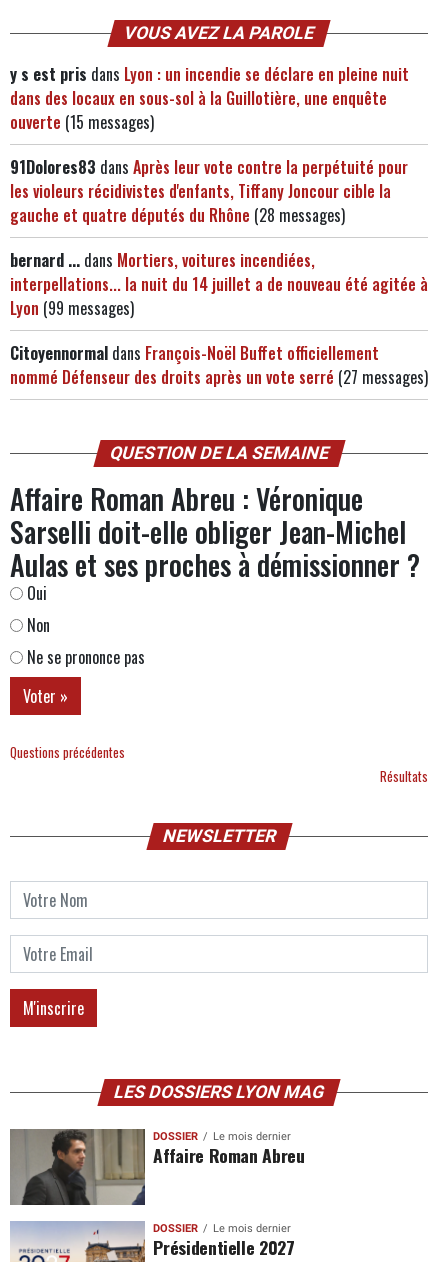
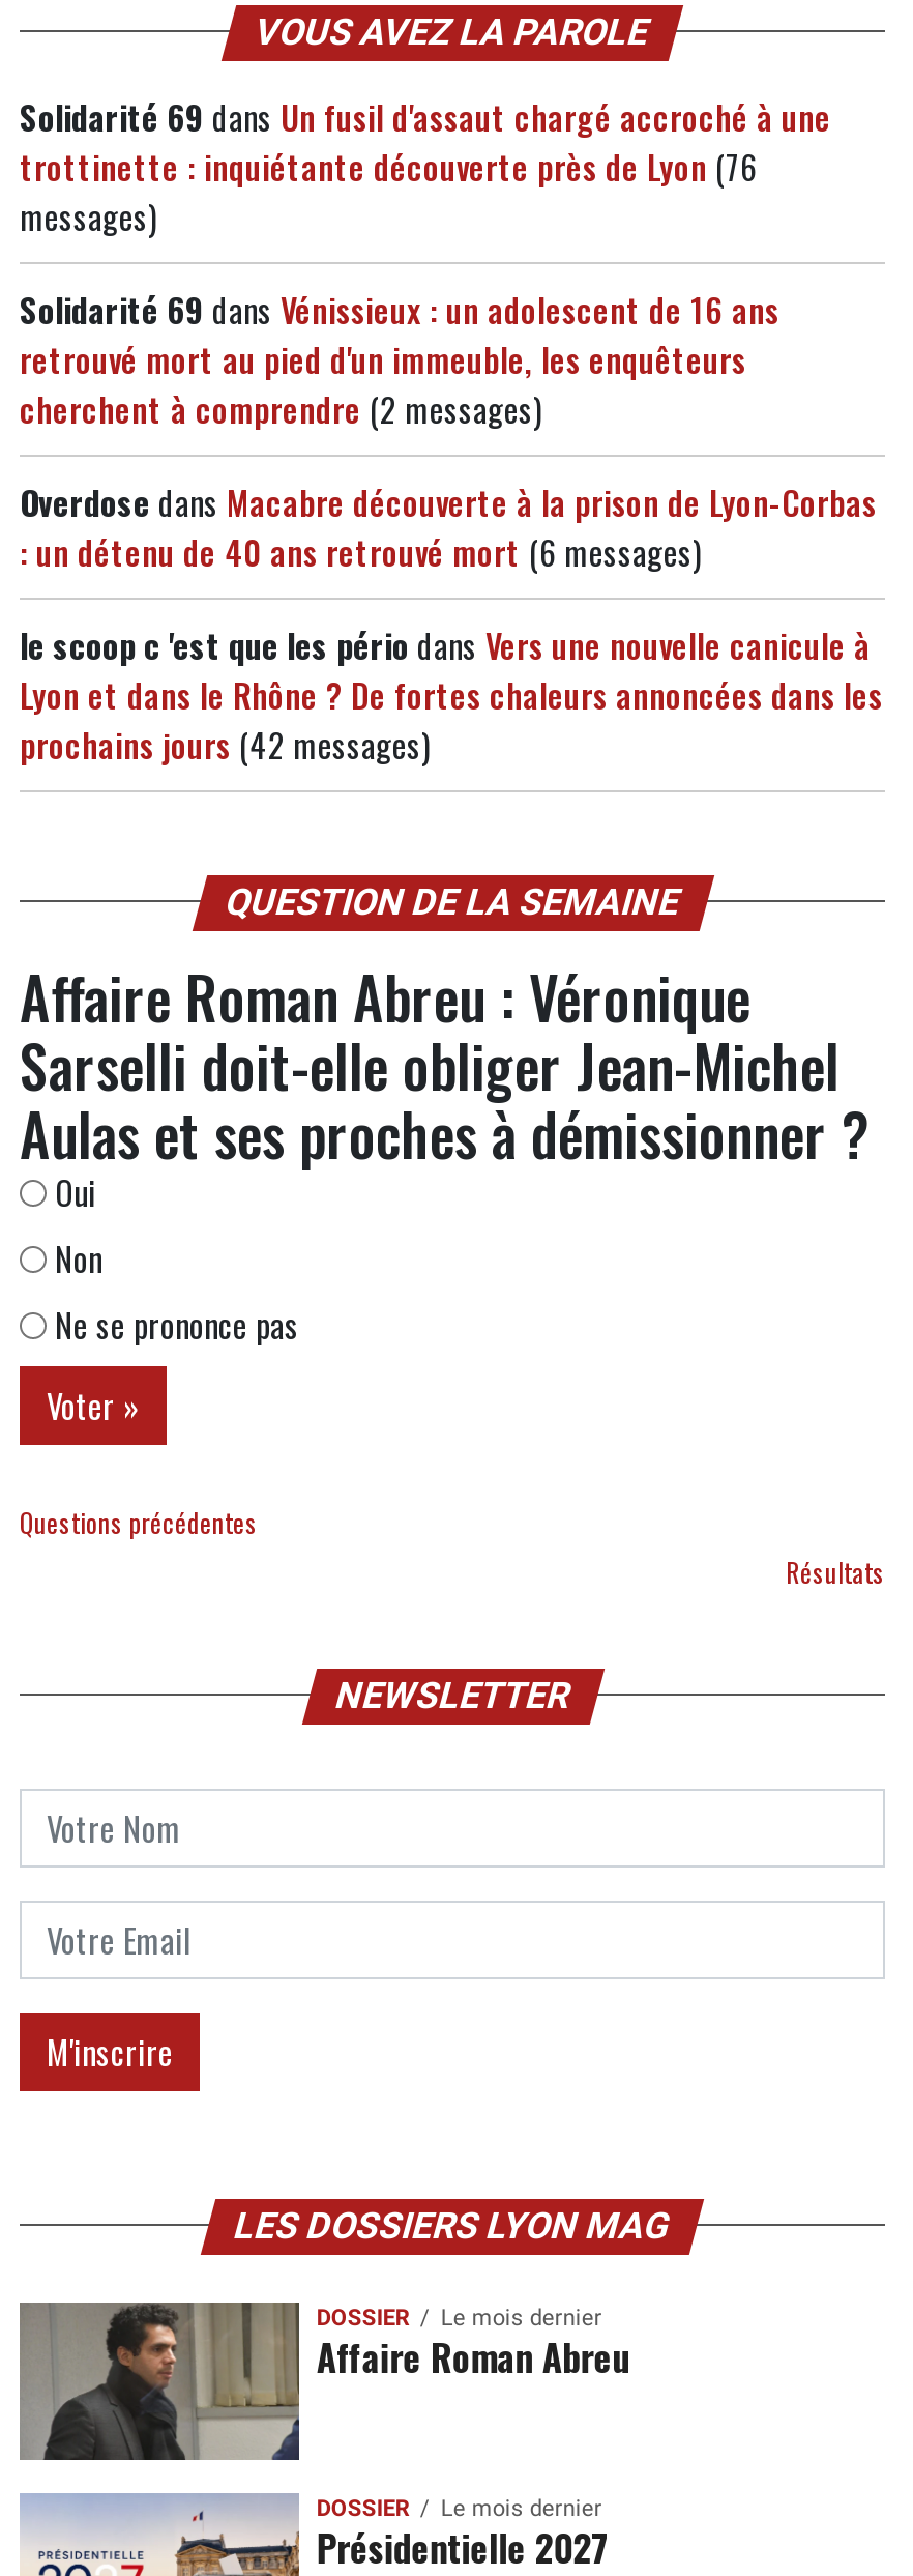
- y s est pris dans Lyon : un incendie se déclare en pleine nuit
- dans des locaux en sous-sol à la Guillotière, une enquête
- ouverte (15 messages)
+ Solidarité 69 dans Un fusil d'assaut chargé accroché à une
+ trottinette : inquiétante découverte près de Lyon (76
+ messages)

- 91Dolores83 dans Après leur vote contre la perpétuité pour
- les violeurs récidivistes d'enfants, Tiffany Joncour cible la
- gauche et quatre députés du Rhône (28 messages)
+ Solidarité 69 dans Vénissieux : un adolescent de 16 ans
+ retrouvé mort au pied d'un immeuble, les enquêteurs
+ cherchent à comprendre (2 messages)

- bernard ... dans Mortiers, voitures incendiées,
- interpellations... la nuit du 14 juillet a de nouveau été agitée à
- Lyon (99 messages)
+ Overdose dans Macabre découverte à la prison de Lyon-Corbas
+ : un détenu de 40 ans retrouvé mort (6 messages)

- Citoyennormal dans François-Noël Buffet officiellement
- nommé Défenseur des droits après un vote serré (27 messages)
+ le scoop c 'est que les pério dans Vers une nouvelle canicule à
+ Lyon et dans le Rhône ? De fortes chaleurs annoncées dans les
+ prochains jours (42 messages)
